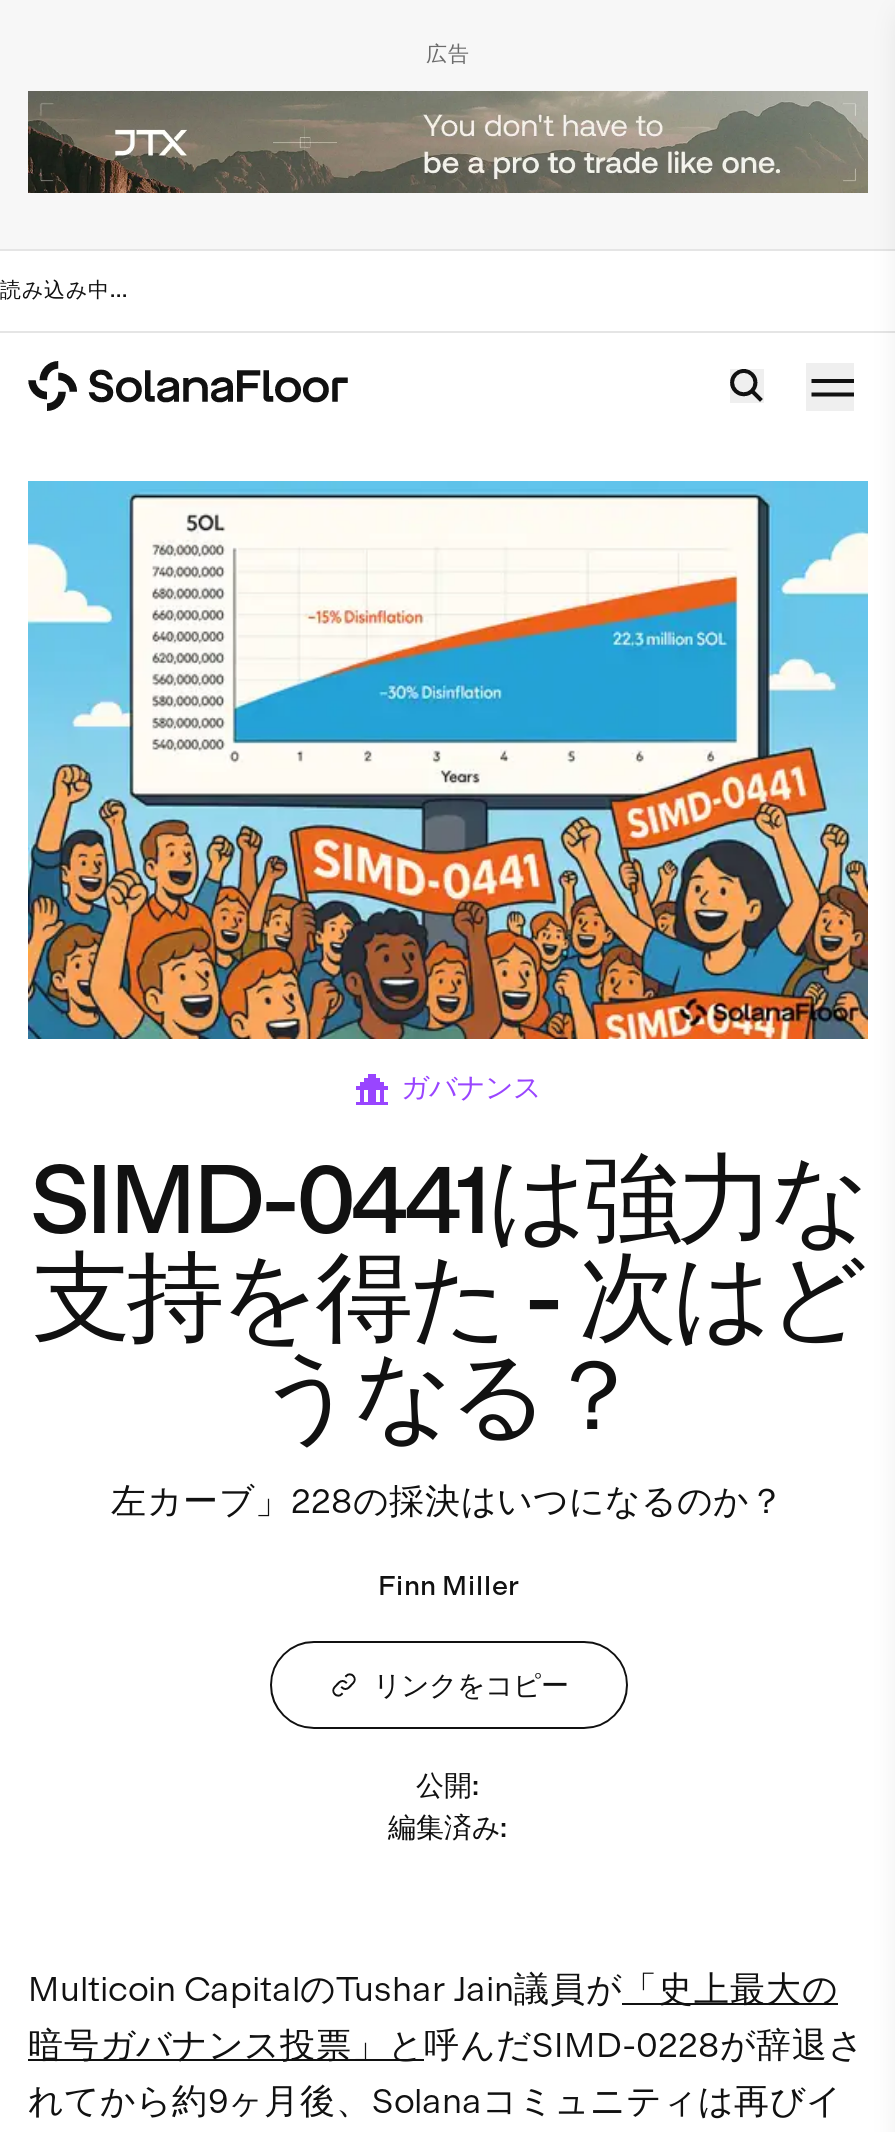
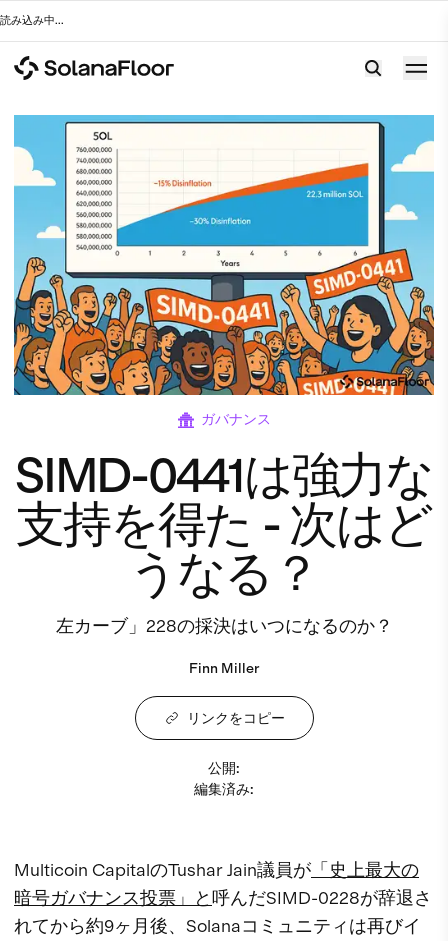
- 広告

- [image]
